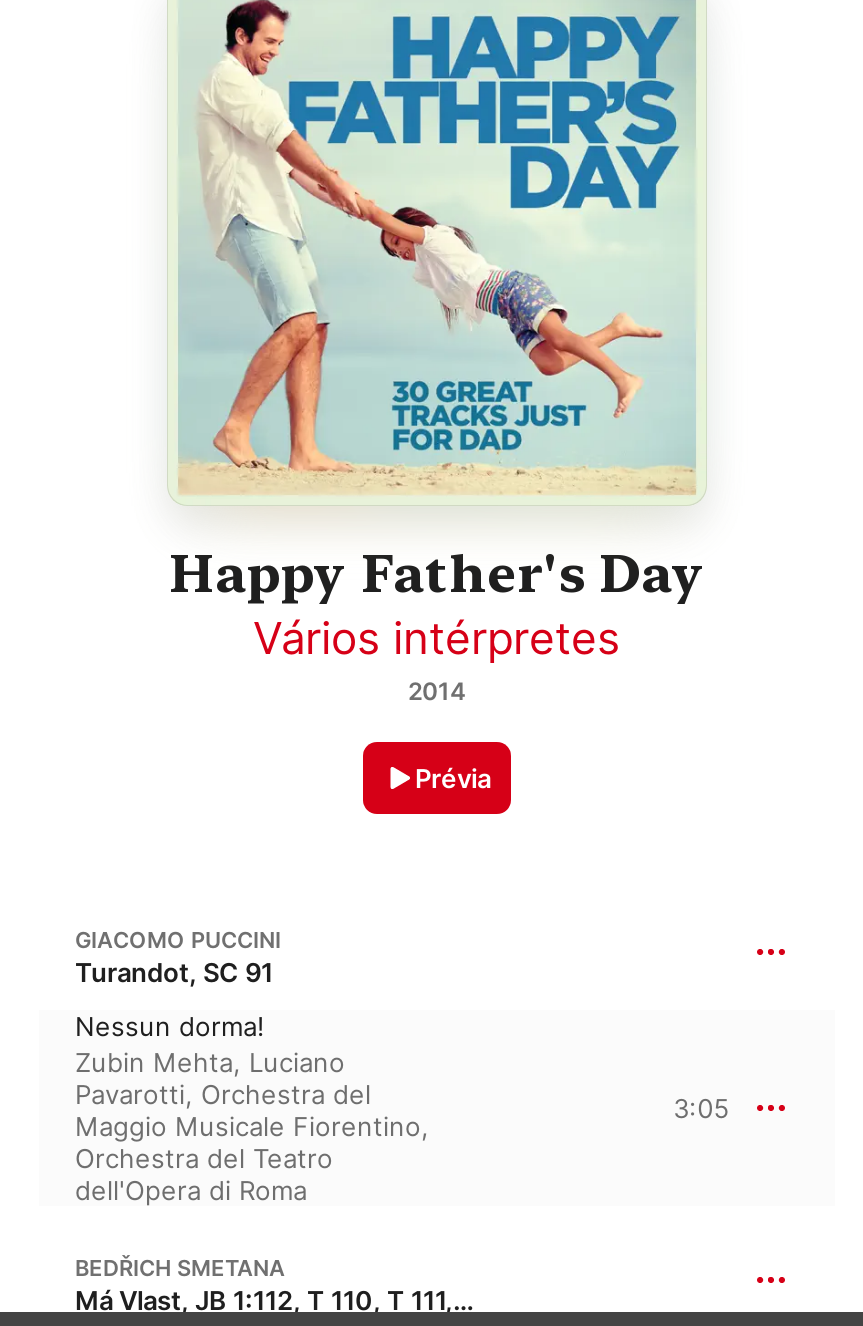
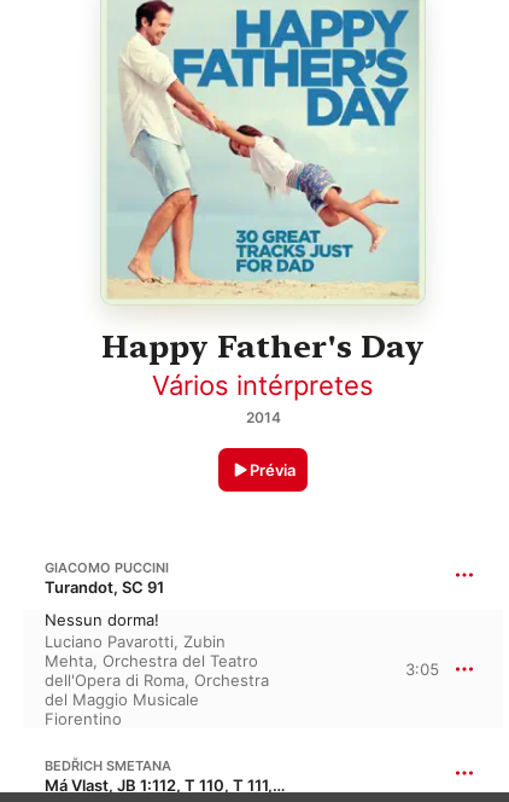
- Zubin Mehta, Luciano
- Pavarotti, Orchestra del
- Maggio Musicale Fiorentino,
- Orchestra del Teatro
- dell'Opera di Roma
+ Luciano Pavarotti, Zubin
+ Mehta, Orchestra del Teatro
+ dell'Opera di Roma, Orchestra
+ del Maggio Musicale
+ Fiorentino
